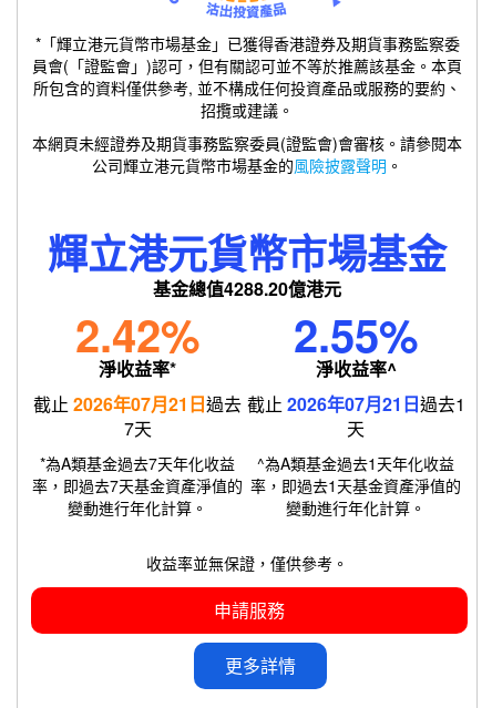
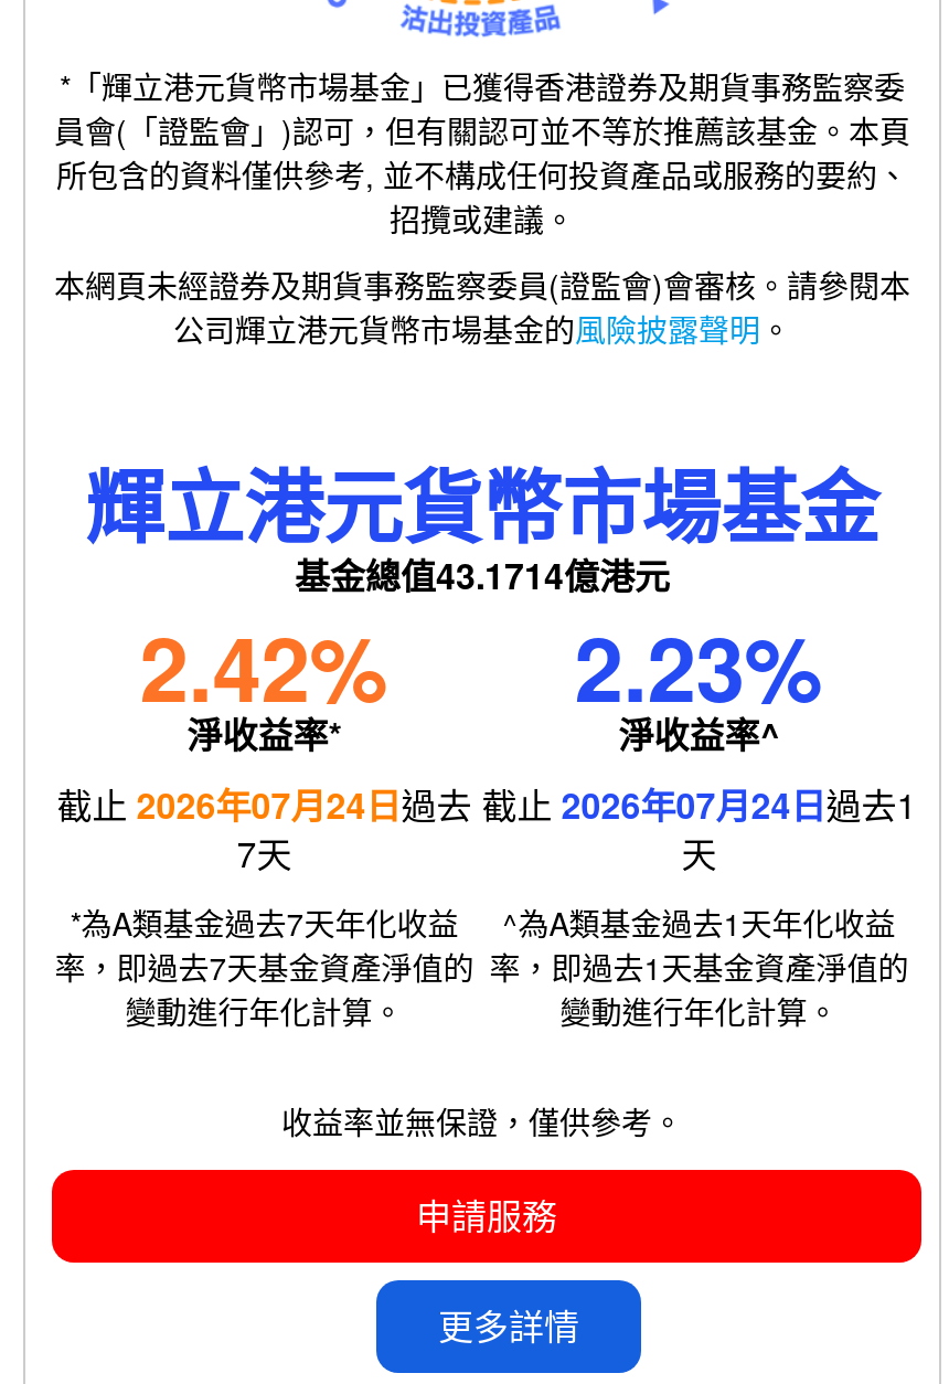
- 基金總值4288.20億港元
+ 基金總值43.1714億港元

- 2.42% 2.55%
+ 2.42% 2.23%

- 截止2026年07月21日過去
+ 截止2026年07月24日過去

- 截止2026年07月21日過去1
+ 截止2026年07月24日過去1
